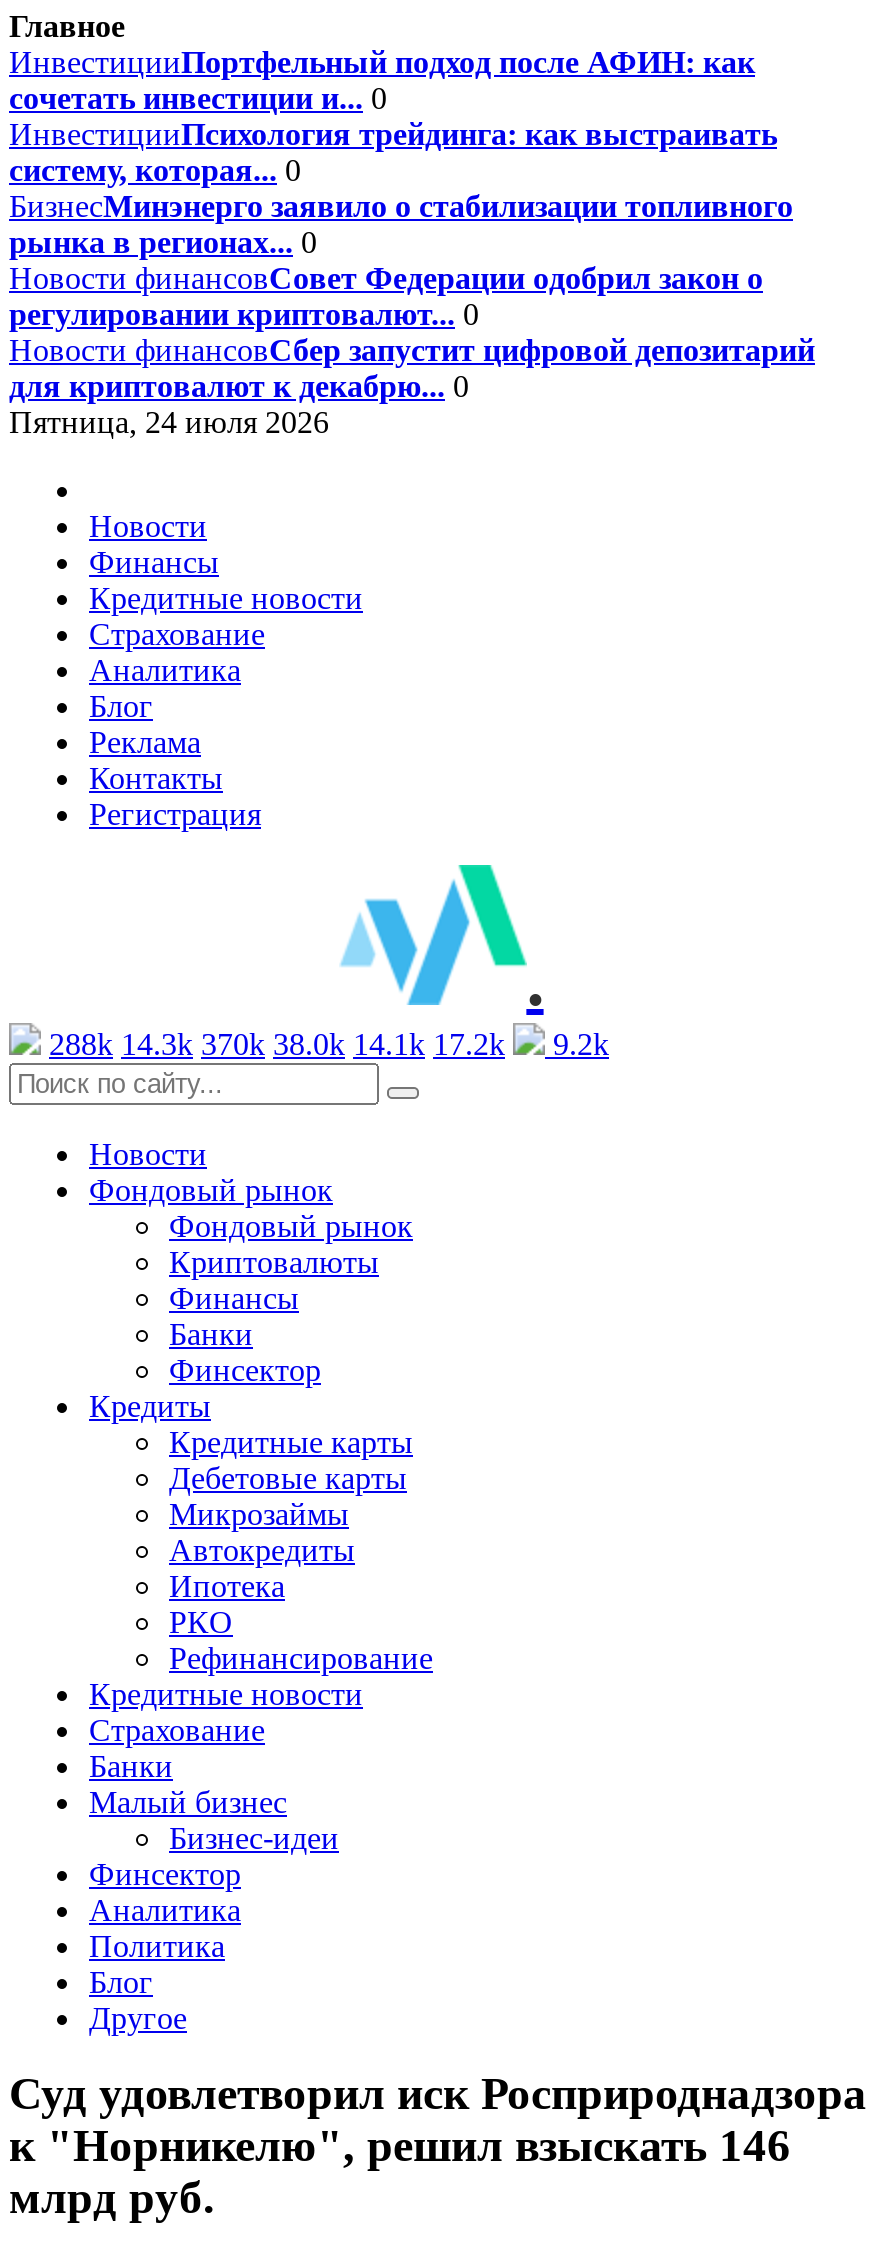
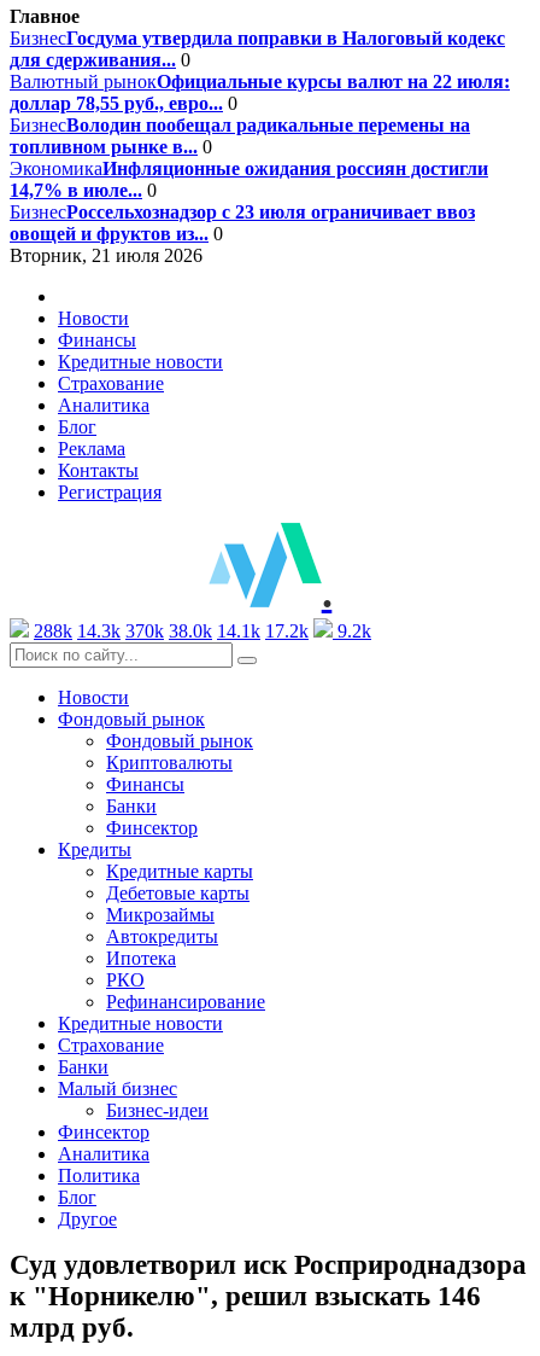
- ИнвестицииПортфельный подход после АФИН: как
- сочетать инвестиции и... 0
- ИнвестицииПсихология трейдинга: как выстраивать
- систему, которая... 0
- БизнесМинэнерго заявило о стабилизации топливного
- рынка в регионах... 0
- Новости финансовСовет Федерации одобрил закон о
- регулировании криптовалют... 0
- Новости финансовСбер запустит цифровой депозитарий
- для криптовалют к декабрю... 0
- Пятница, 24 июля 2026
+ БизнесГосдума утвердила поправки в Налоговый кодекс
+ для сдерживания... 0
+ Валютный рынокОфициальные курсы валют на 22 июля:
+ доллар 78,55 руб., евро... 0
+ БизнесВолодин пообещал радикальные перемены на
+ топливном рынке в... 0
+ ЭкономикаИнфляционные ожидания россиян достигли
+ 14,7% в июле... 0
+ БизнесРоссельхознадзор с 23 июля ограничивает ввоз
+ овощей и фруктов из... 0
+ Вторник, 21 июля 2026
